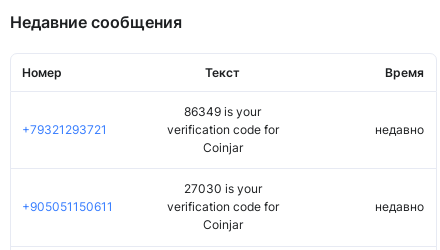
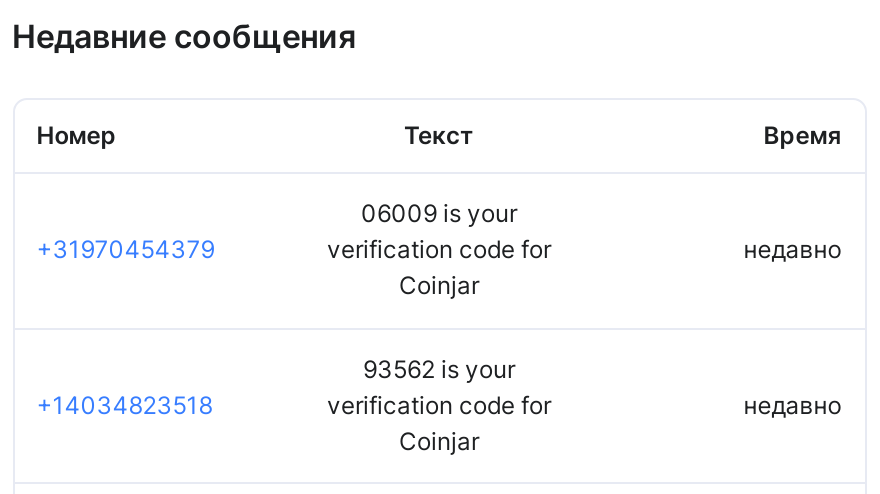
- 86349 is your
+ 06009 is your

- +79321293721
+ +31970454379

- 27030 is your
+ 93562 is your

- +905051150611
+ +14034823518
